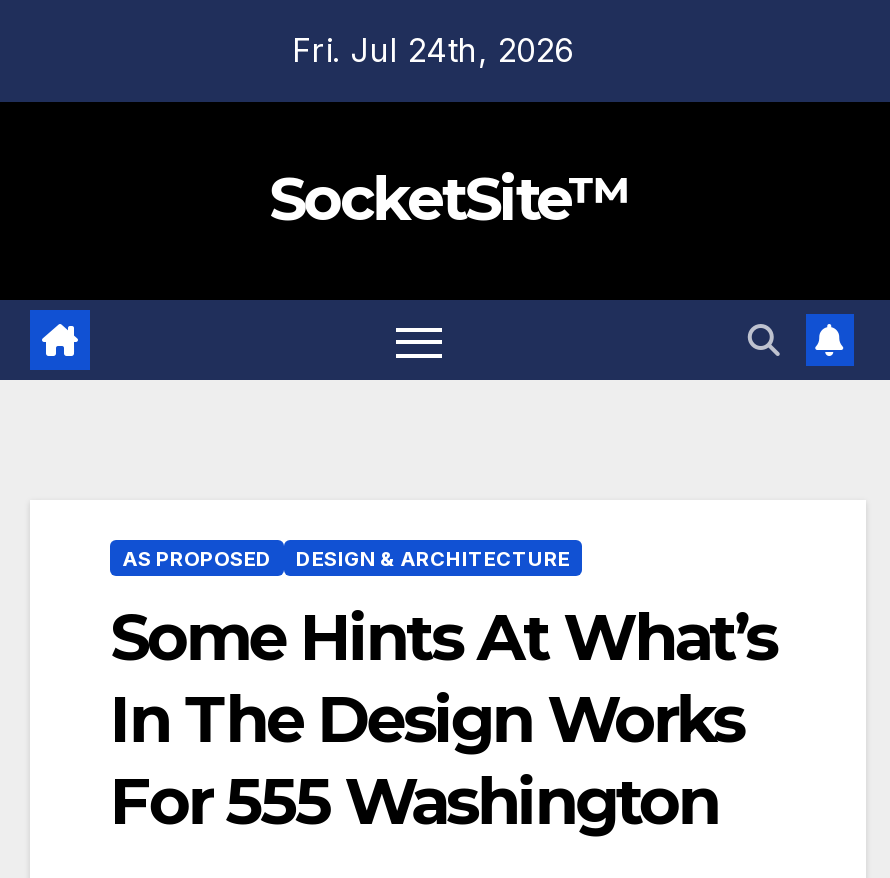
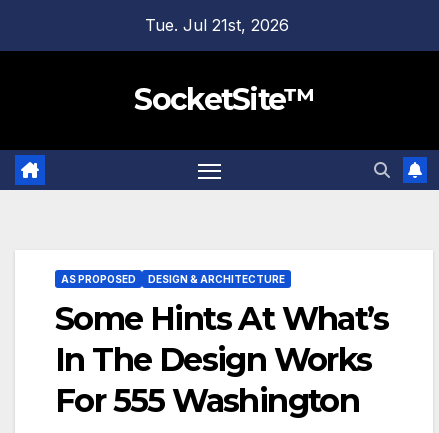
- Fri. Jul 24th, 2026
+ Tue. Jul 21st, 2026
